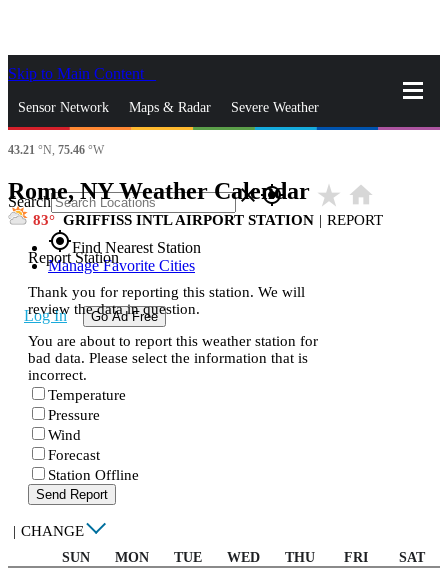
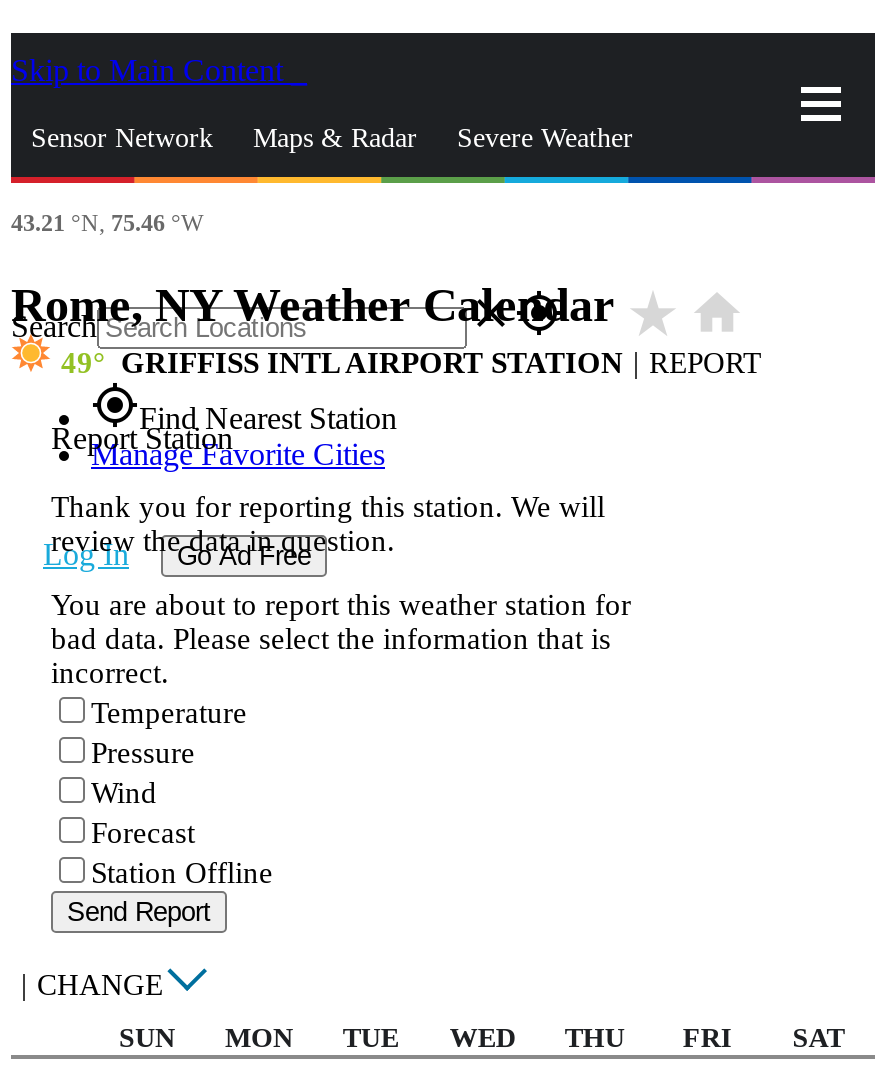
- 83
+ 49
